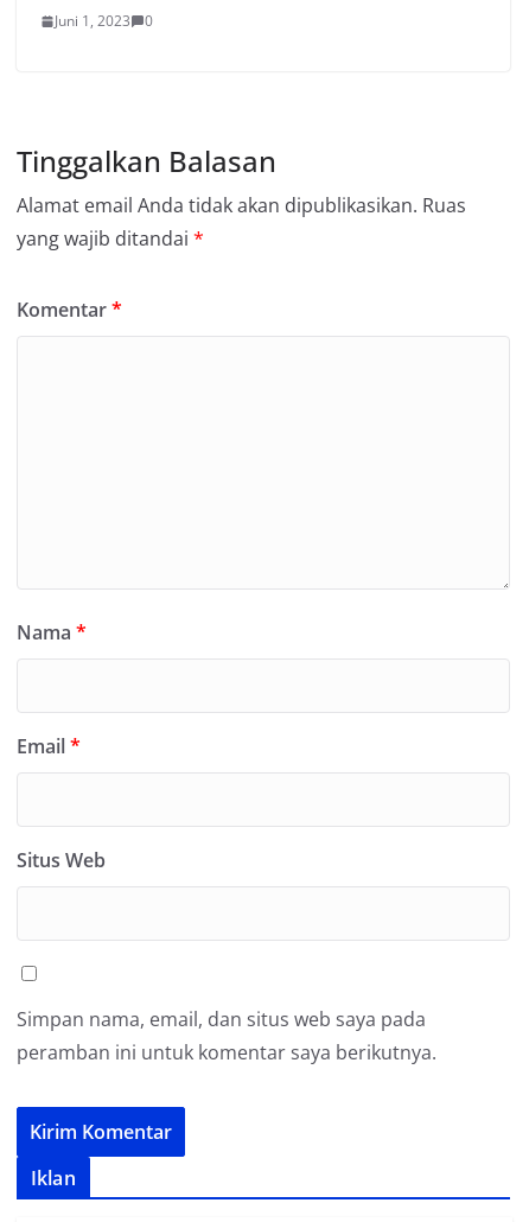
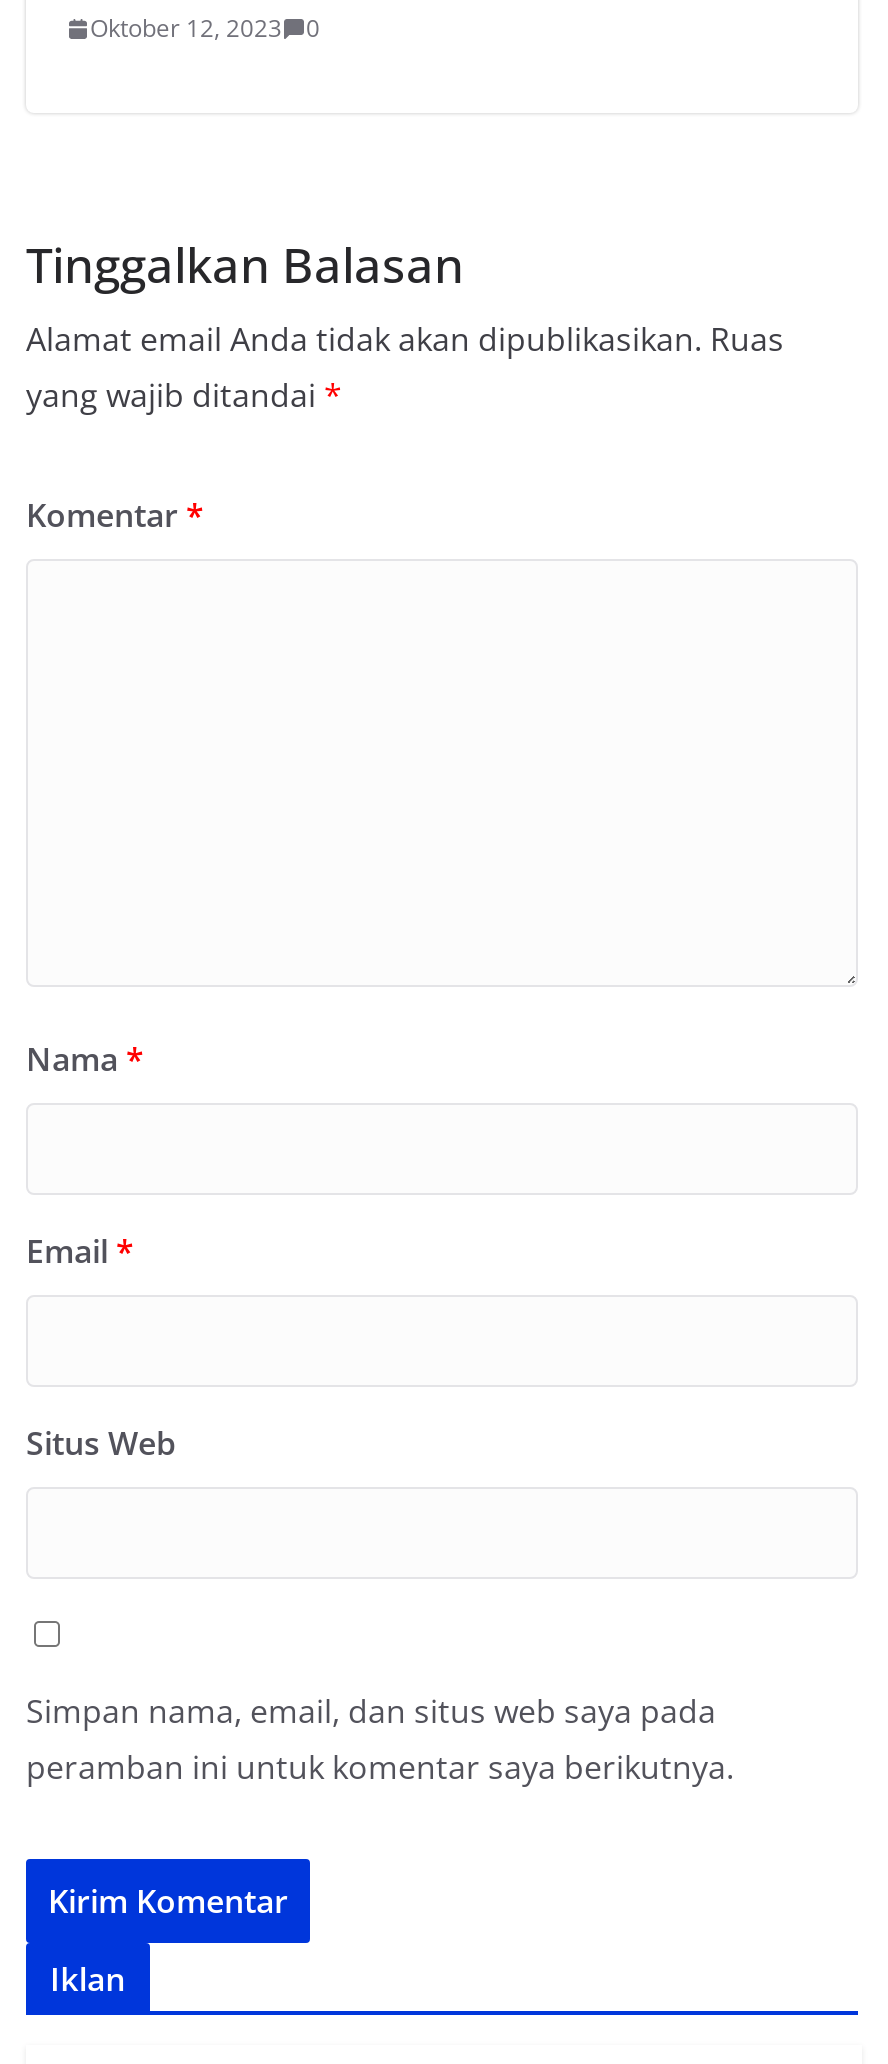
- Juni 1, 2023 0
+ Oktober 12, 2023 0
